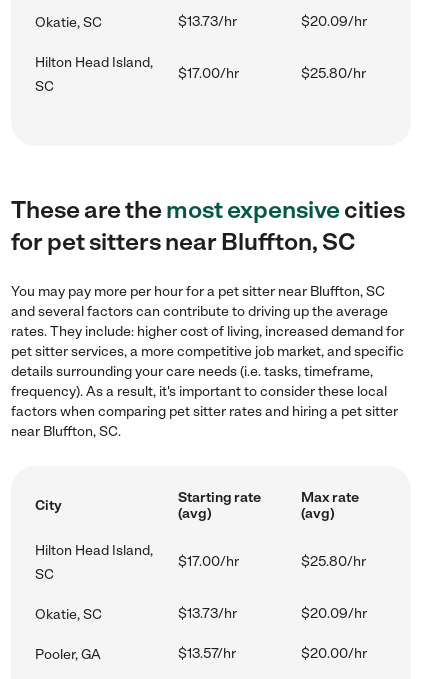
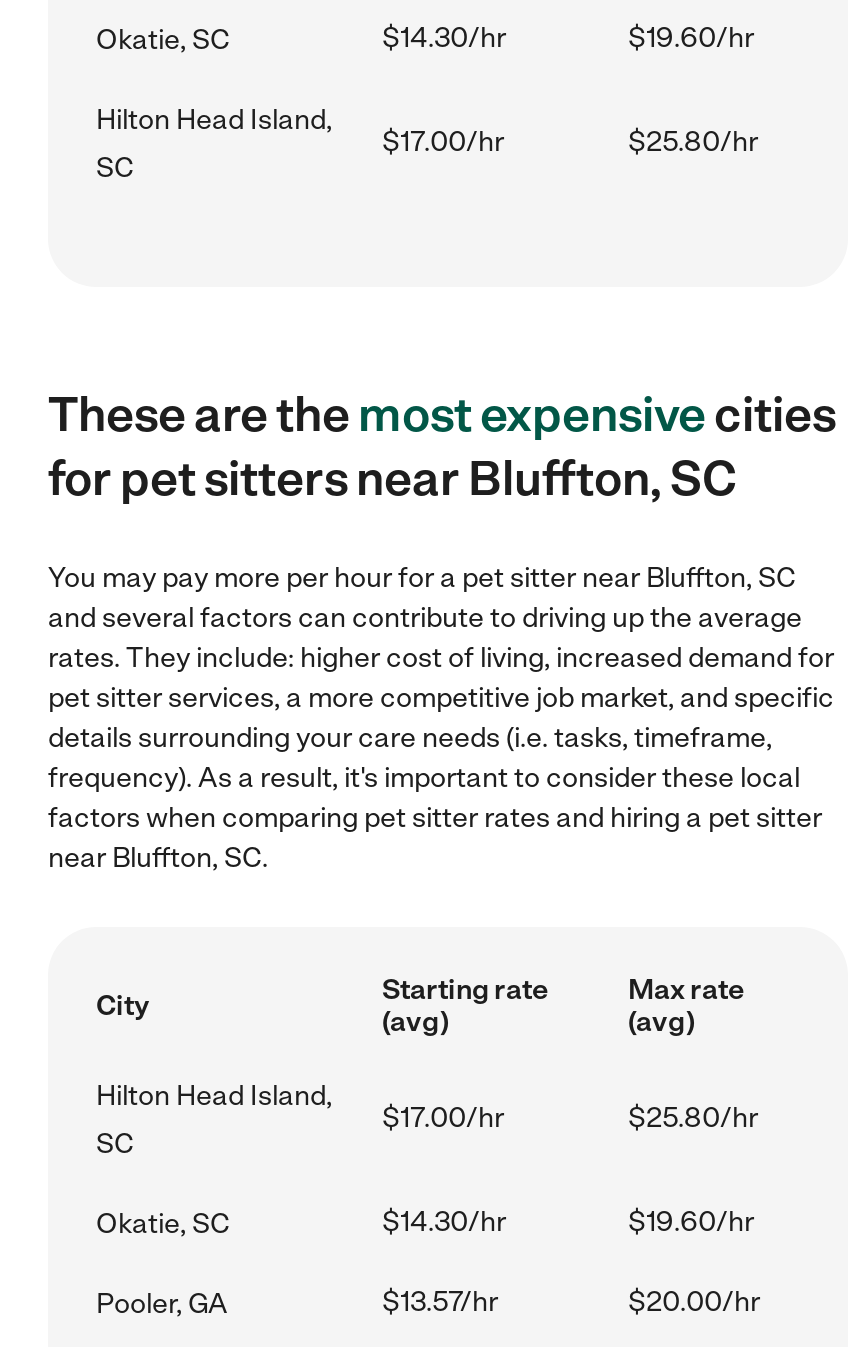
- $13.73/hr
- $20.09/hr
+ $14.30/hr
+ $19.60/hr

- $13.73/hr
- $20.09/hr
+ $14.30/hr
+ $19.60/hr
